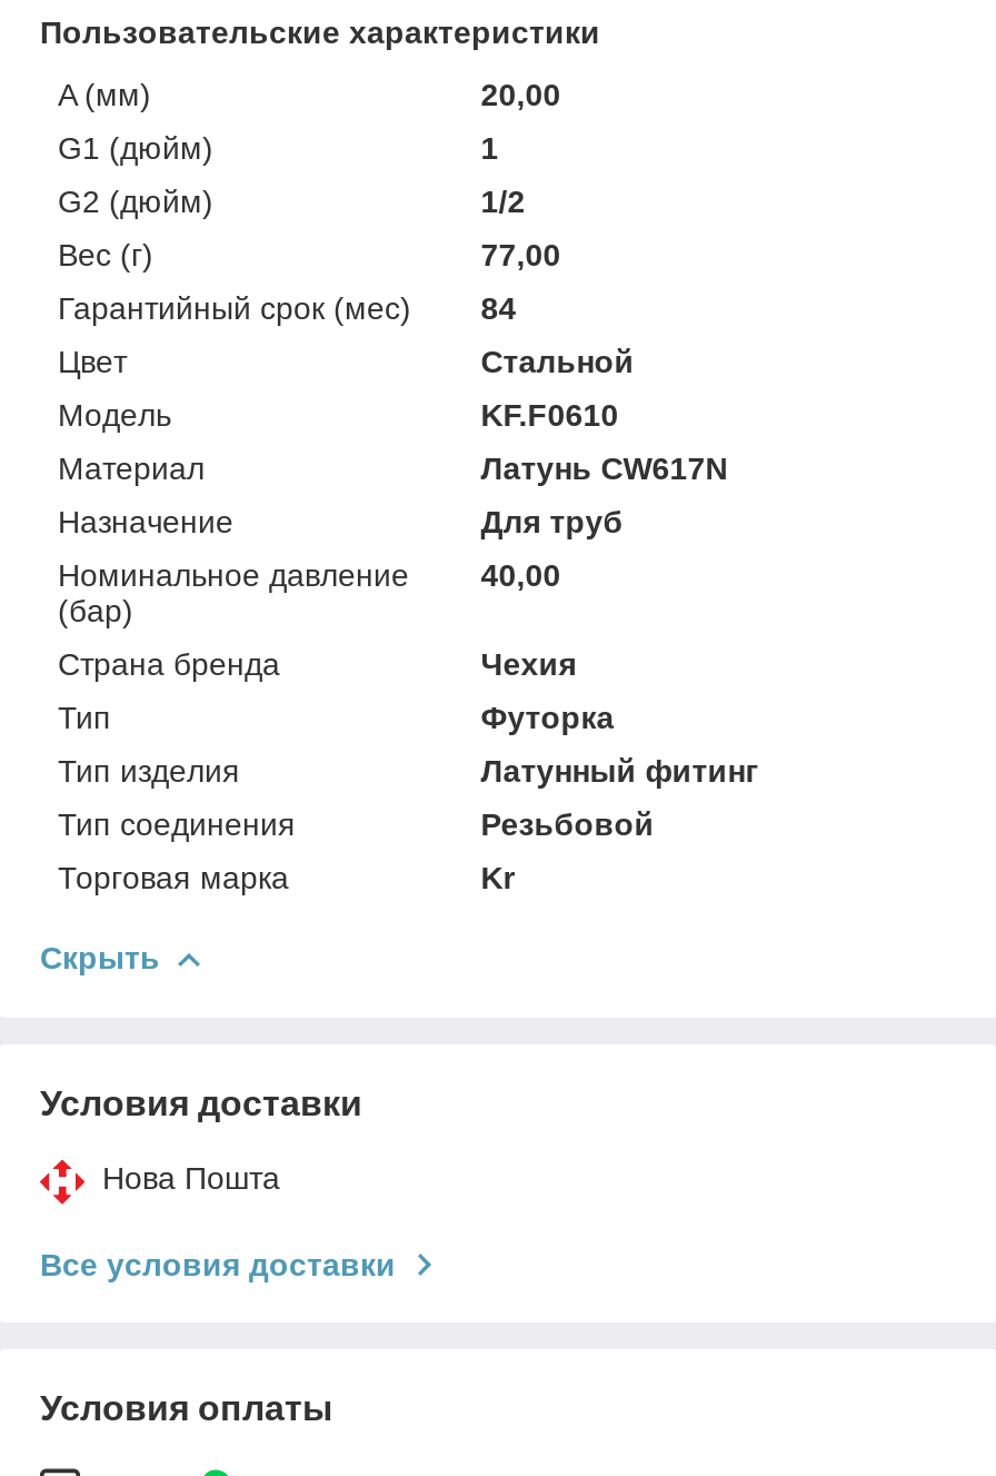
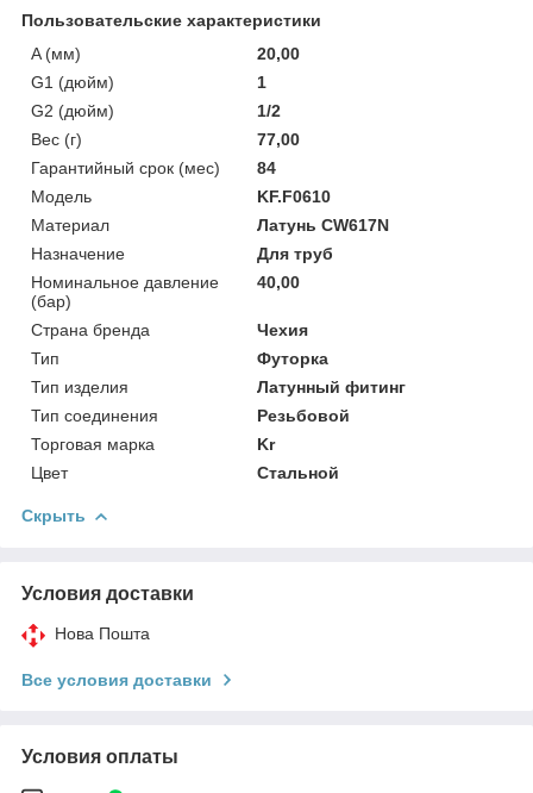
moved down: Цвет | Стальной

moved up: Мoдель | KF.F0610 | Материал | ... | Торговая марка | Kr
